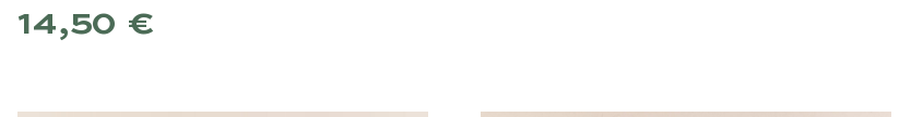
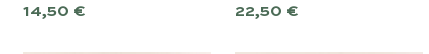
+ 22,50 €
